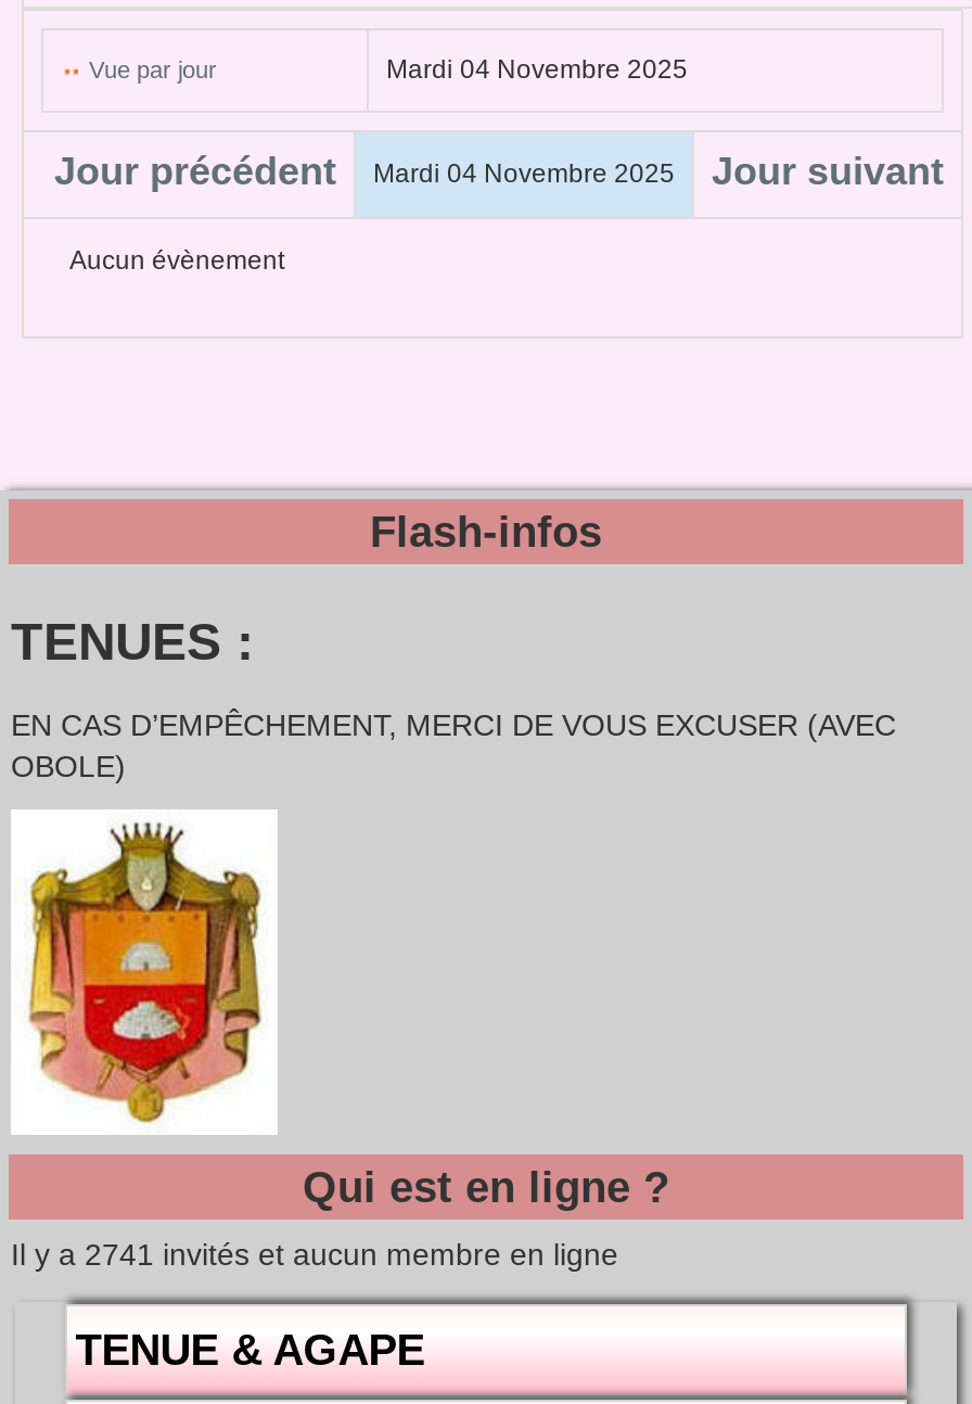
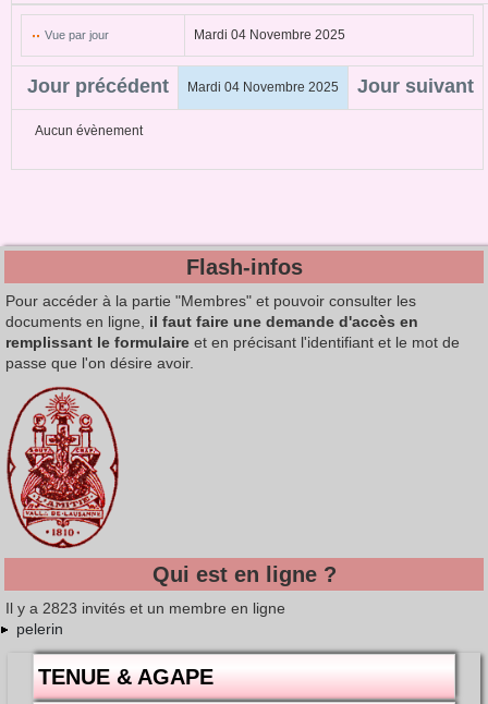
- TENUES :
- EN CAS D’EMPÊCHEMENT, MERCI DE VOUS EXCUSER (AVEC
- OBOLE)
+ Pour accéder à la partie "Membres" et pouvoir consulter les
+ documents en ligne, il faut faire une demande d'accès en
+ remplissant le formulaire et en précisant l'identifiant et le mot de
+ passe que l'on désire avoir.

- [image]
+ [image]

moved up: Qui est en ligne ?

- Il y a 2741 invités et aucun membre en ligne
+ Il y a 2823 invités et un membre en ligne
+ pelerin
